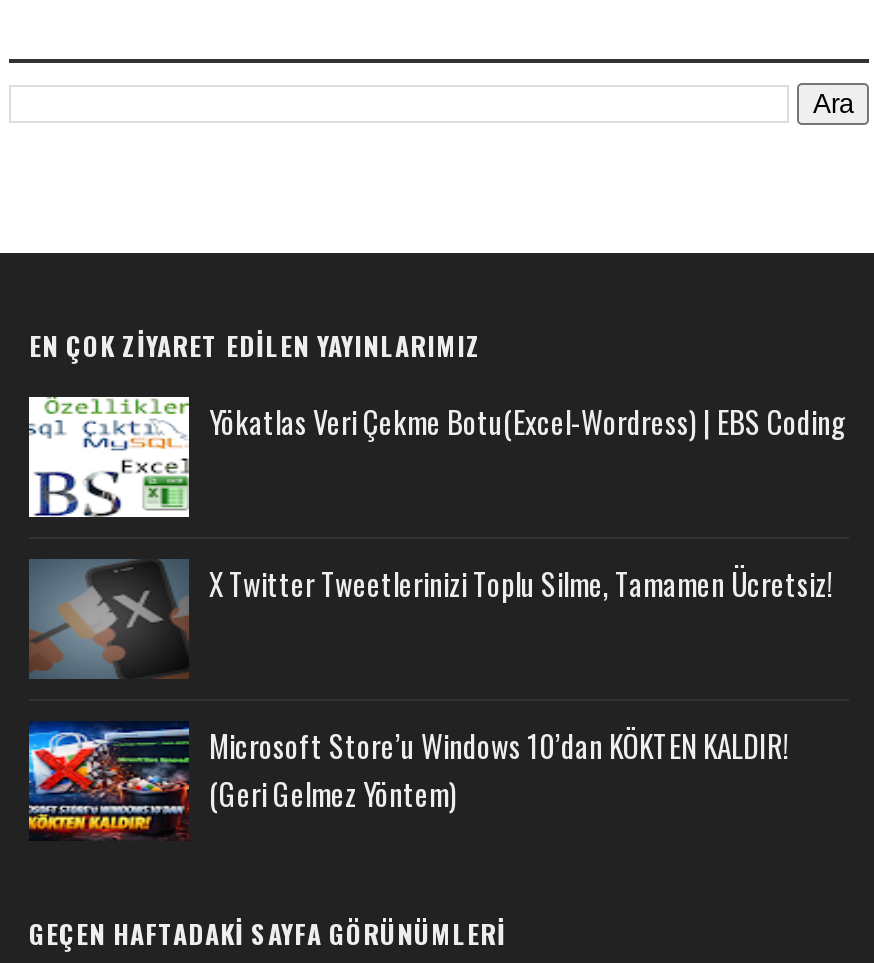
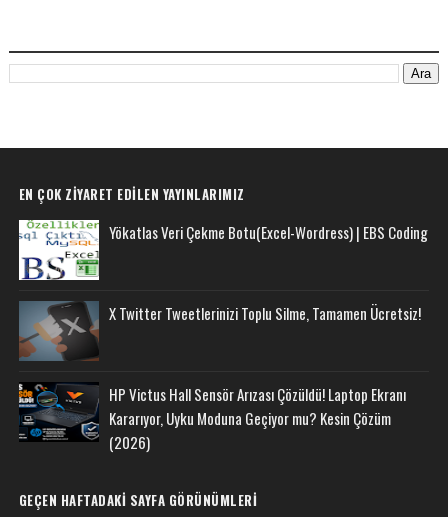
- [image]
- Microsoft Store’u Windows 10’dan KÖKTEN KALDIR!
- (Geri Gelmez Yöntem)
+ [image]
+ HP Victus Hall Sensör Arızası Çözüldü! Laptop Ekranı
+ Kararıyor, Uyku Moduna Geçiyor mu? Kesin Çözüm
+ (2026)
